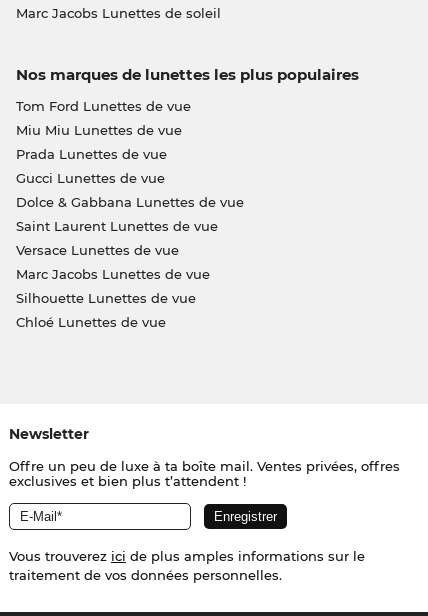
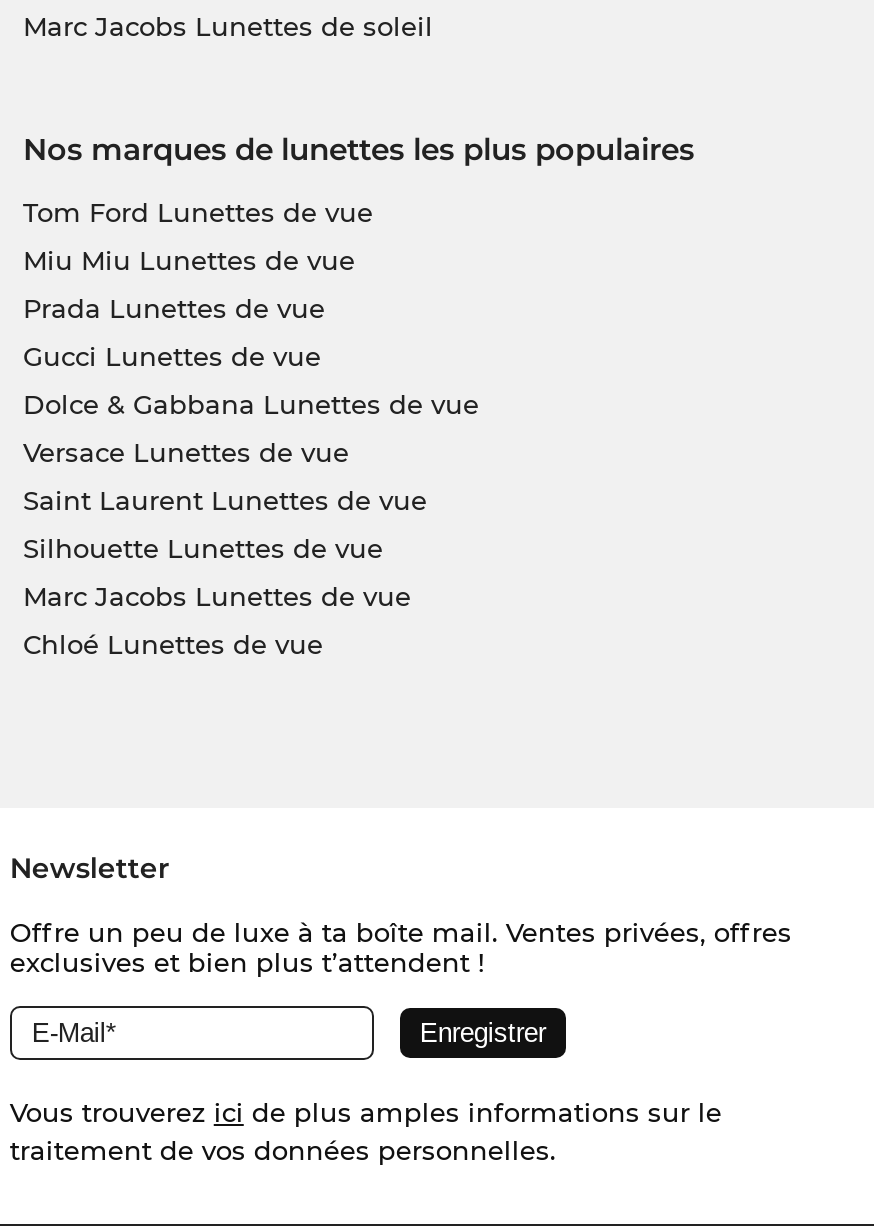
moved down: Saint Laurent Lunettes de vue

moved up: Versace Lunettes de vue

moved down: Marc Jacobs Lunettes de vue

moved up: Silhouette Lunettes de vue
